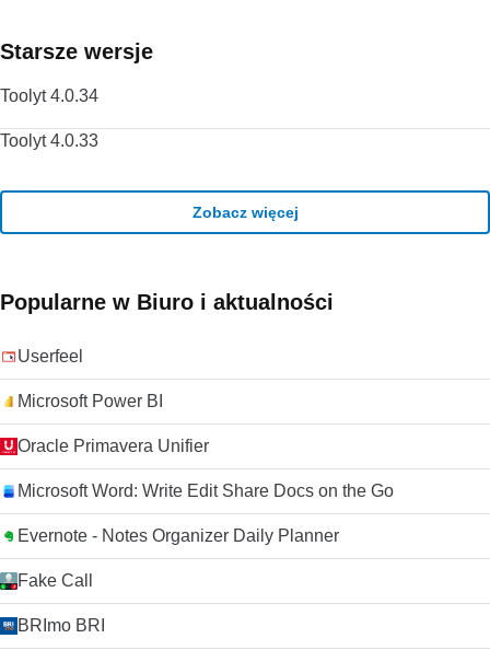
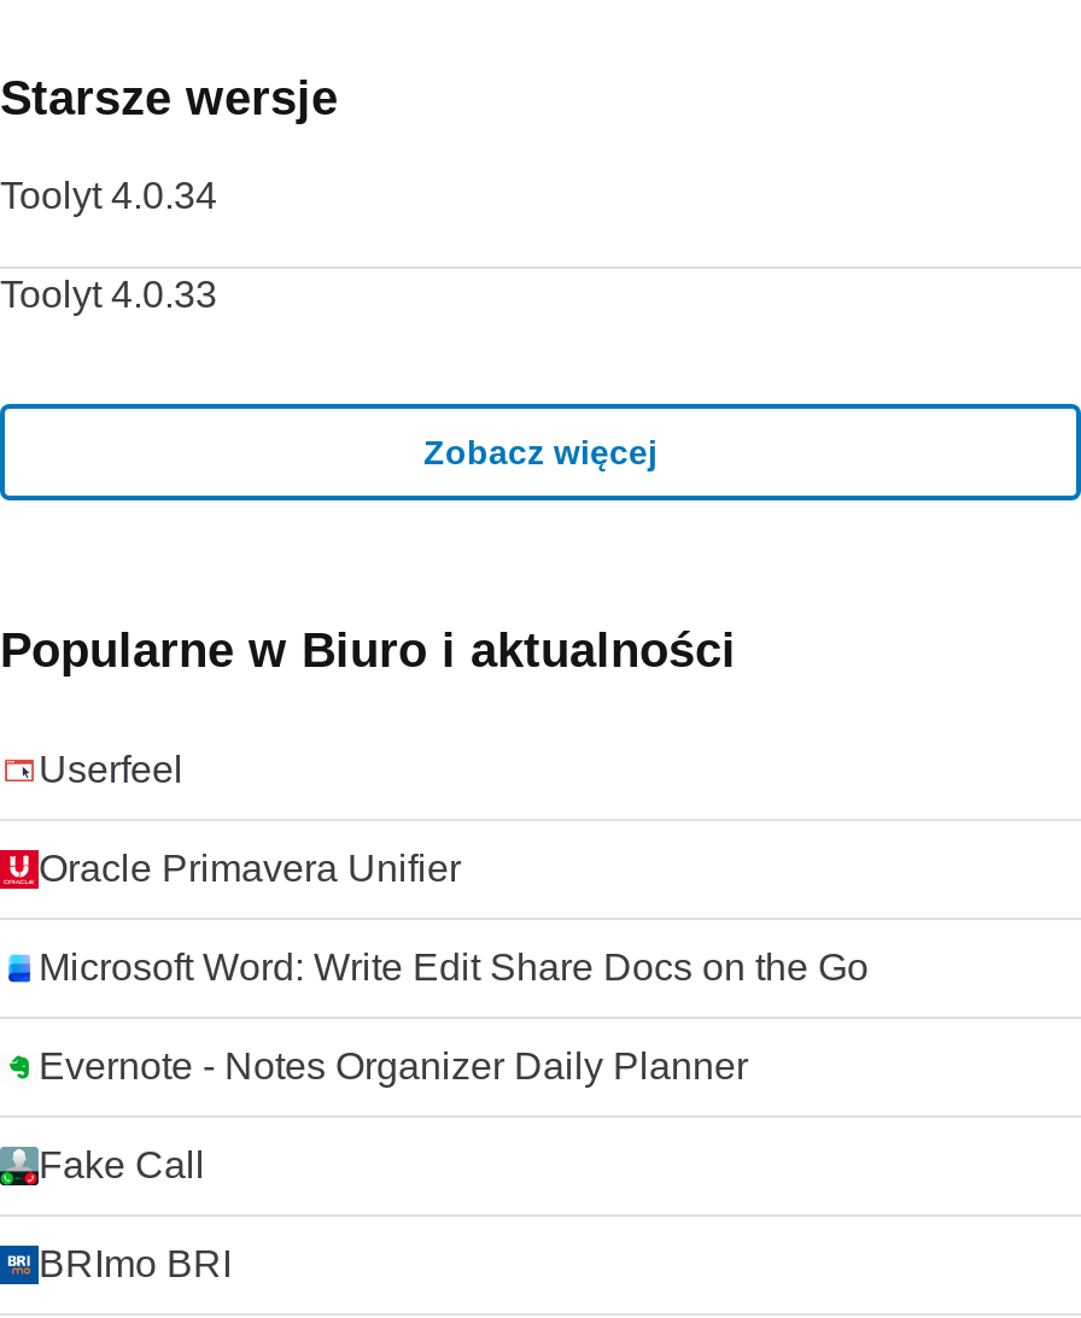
- Microsoft Power BI
